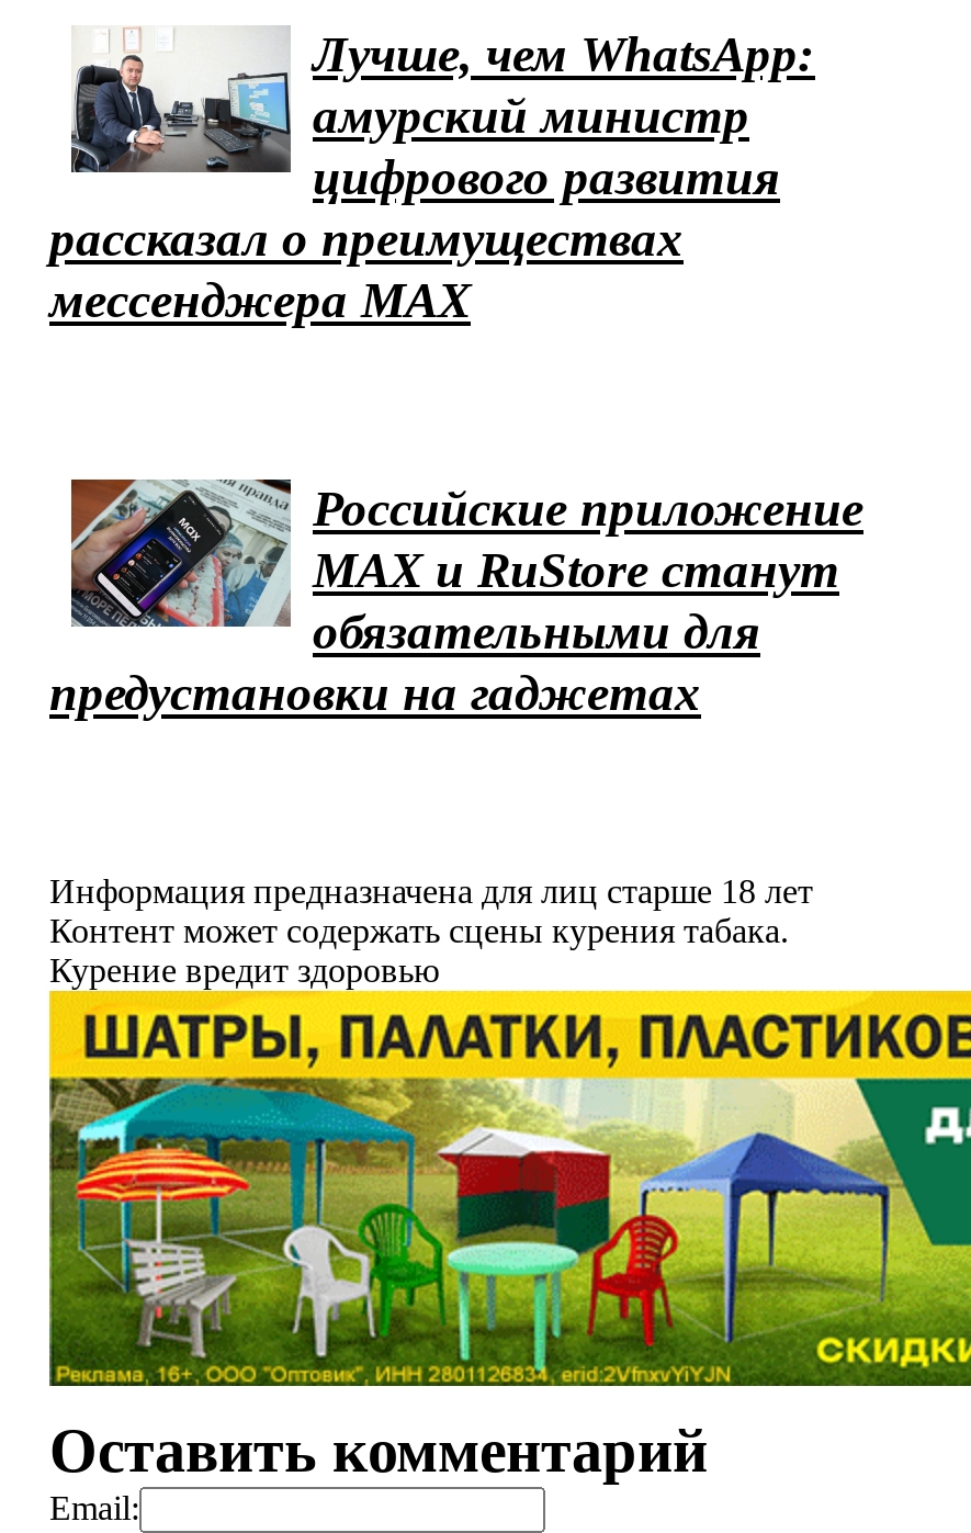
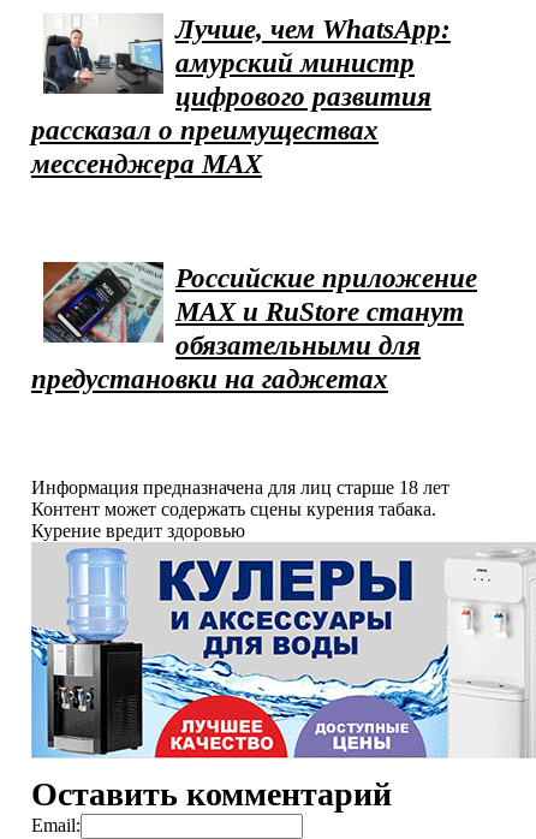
- [image]
+ [image]
